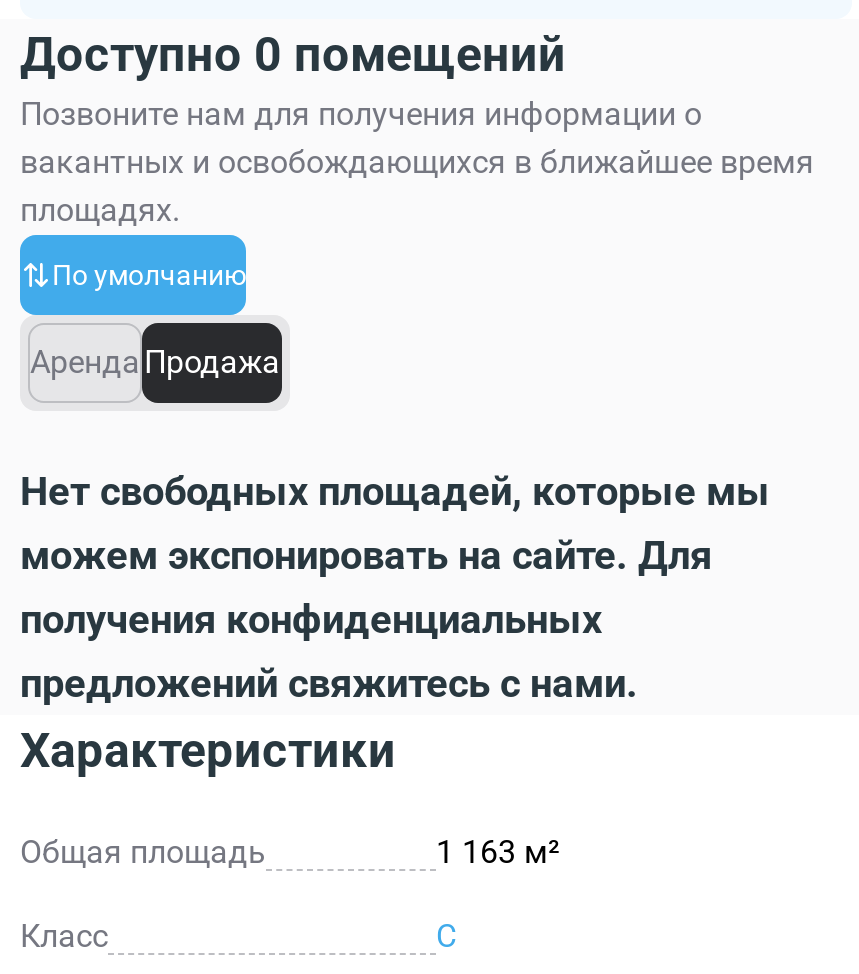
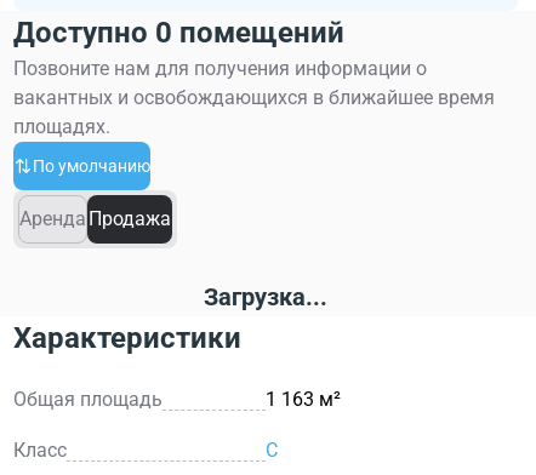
- Нет свободных площадей, которые мы
- можем экспонировать на сайте. Для
- получения конфиденциальных
- предложений свяжитесь с нами.
+ Загрузка...
